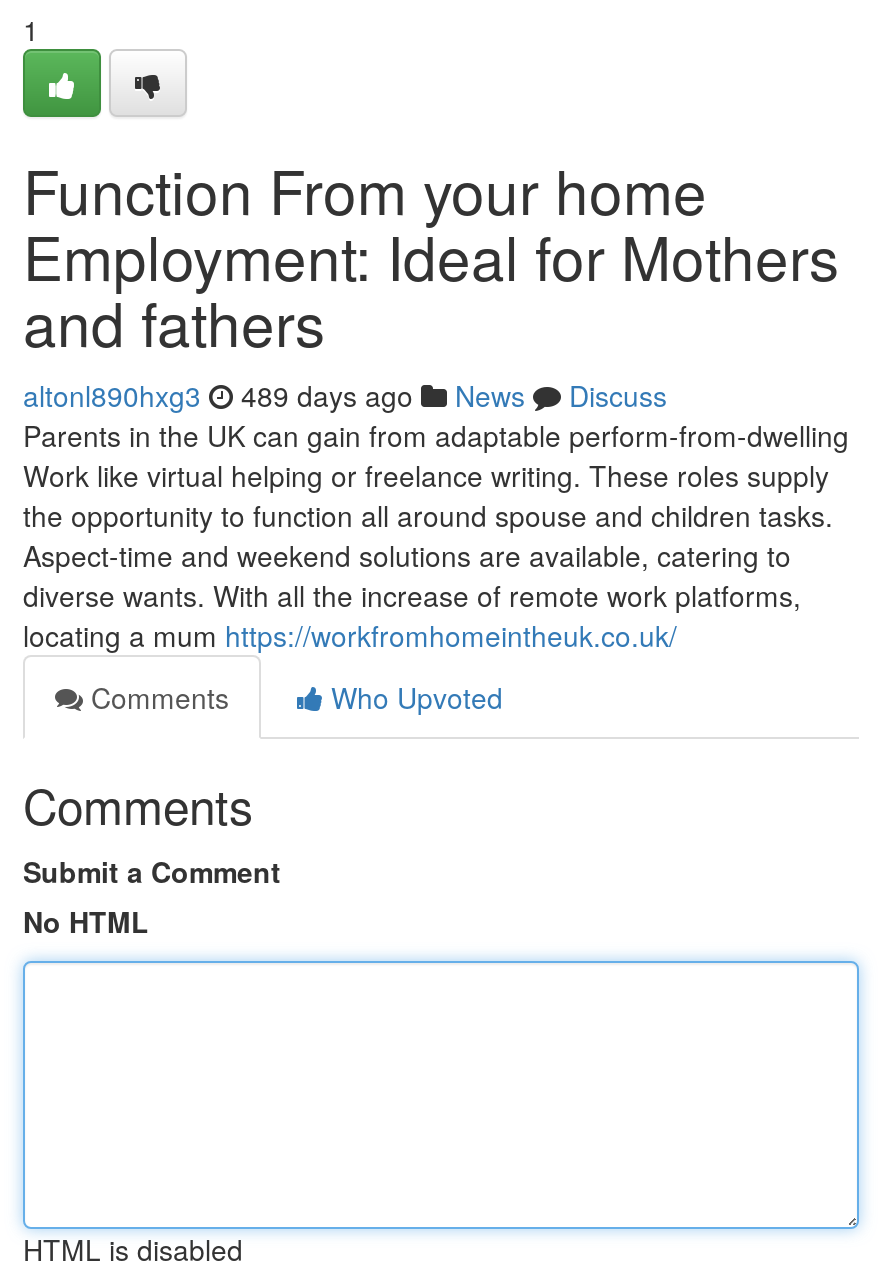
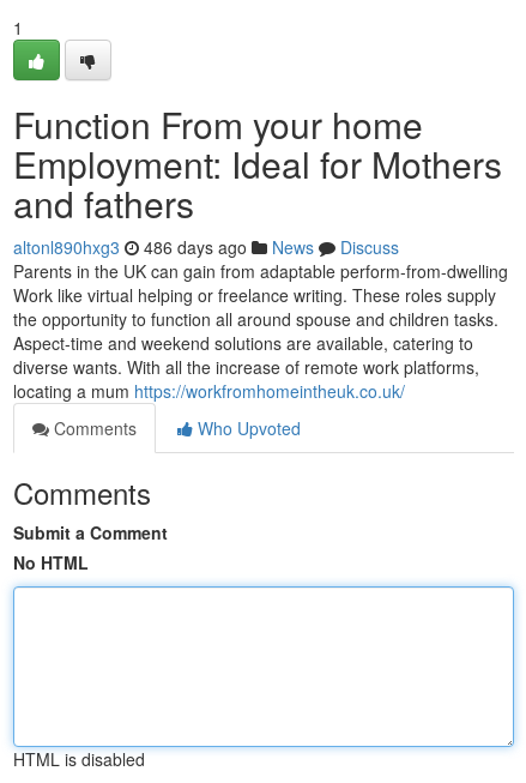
- altonl890hxg3 489 days ago News Discuss
+ altonl890hxg3 486 days ago News Discuss
